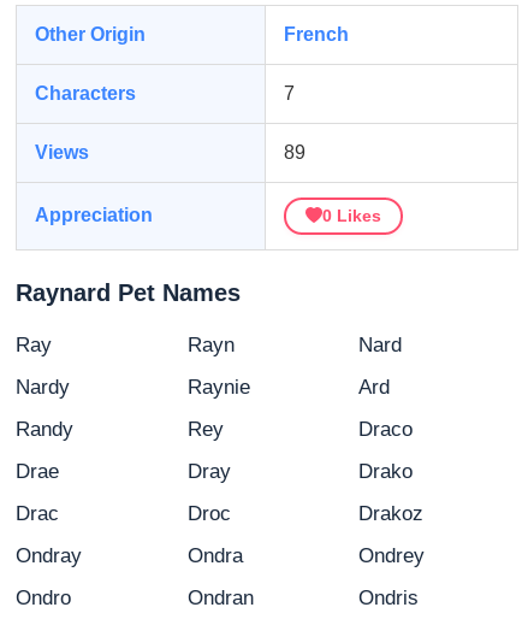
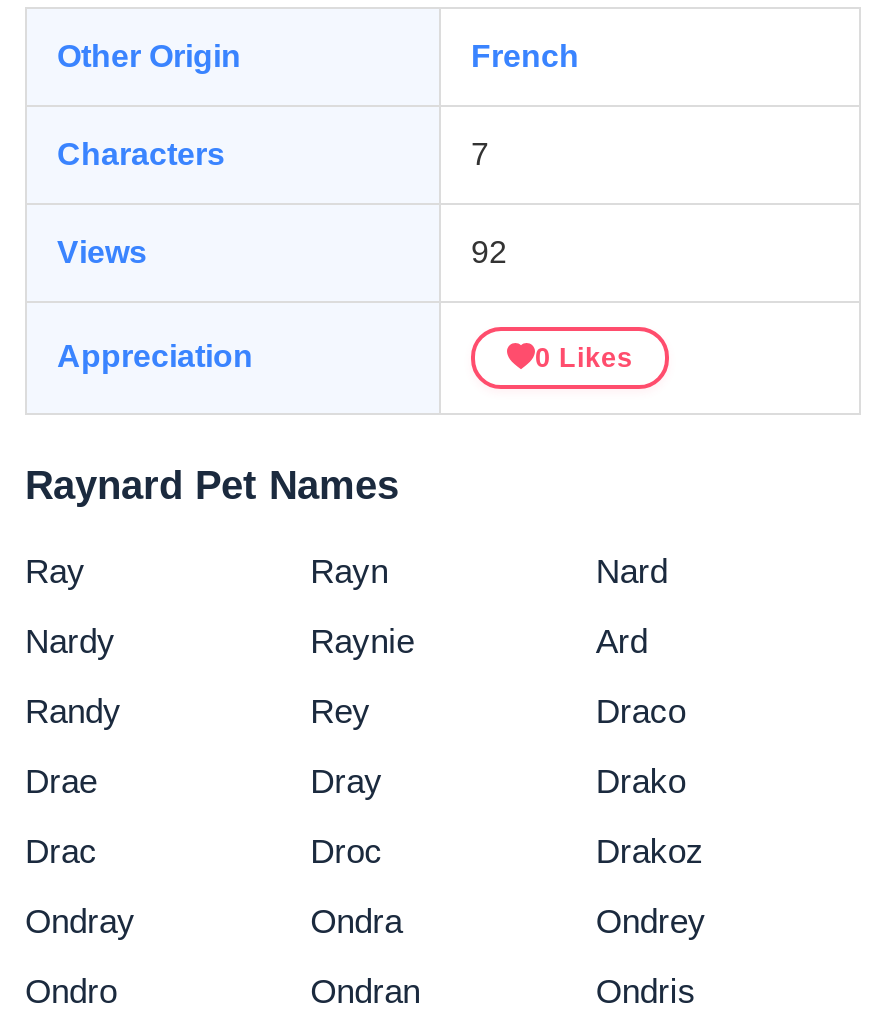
- 89
+ 92
